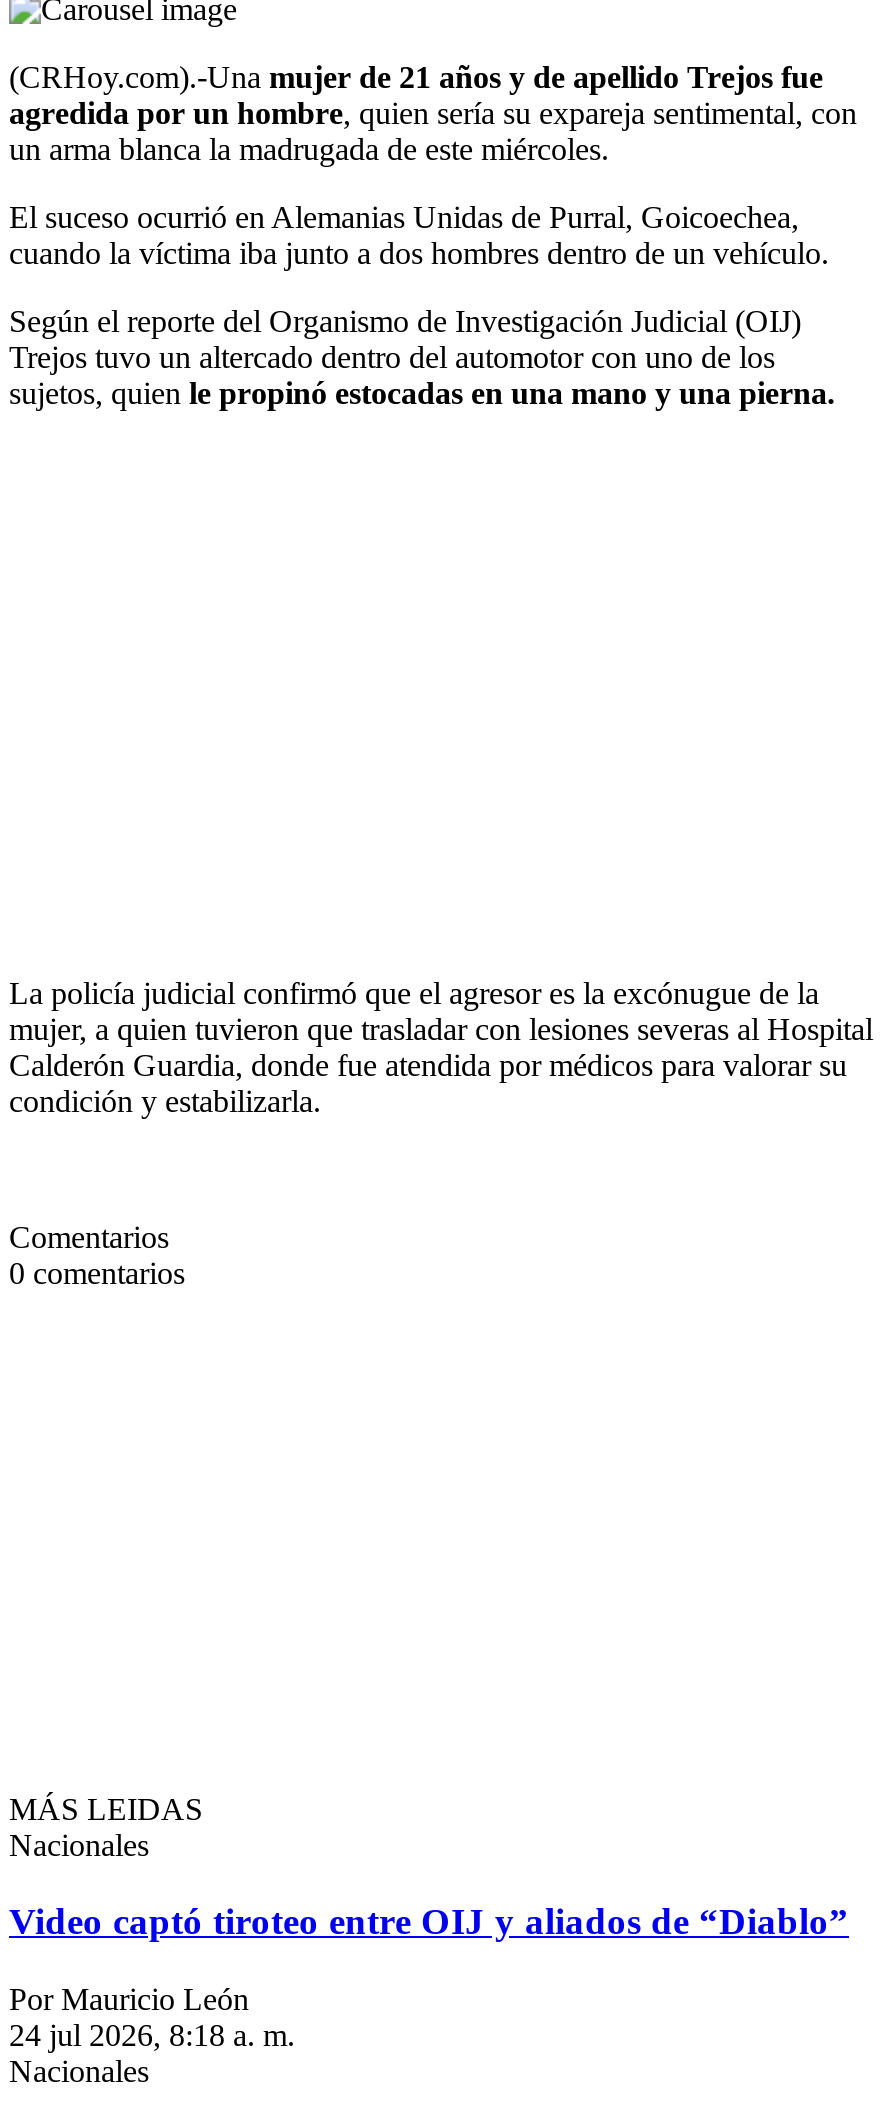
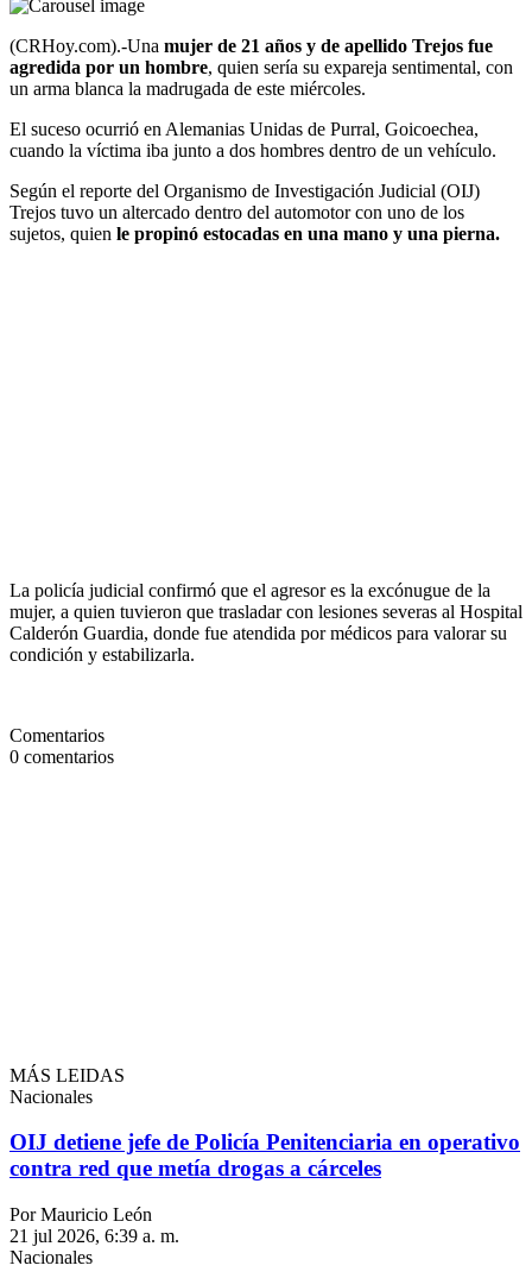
- Video captó tiroteo entre OIJ y aliados de “Diablo”
+ OIJ detiene jefe de Policía Penitenciaria en operativo
+ contra red que metía drogas a cárceles

- 24 jul 2026, 8:18 a. m.
+ 21 jul 2026, 6:39 a. m.
